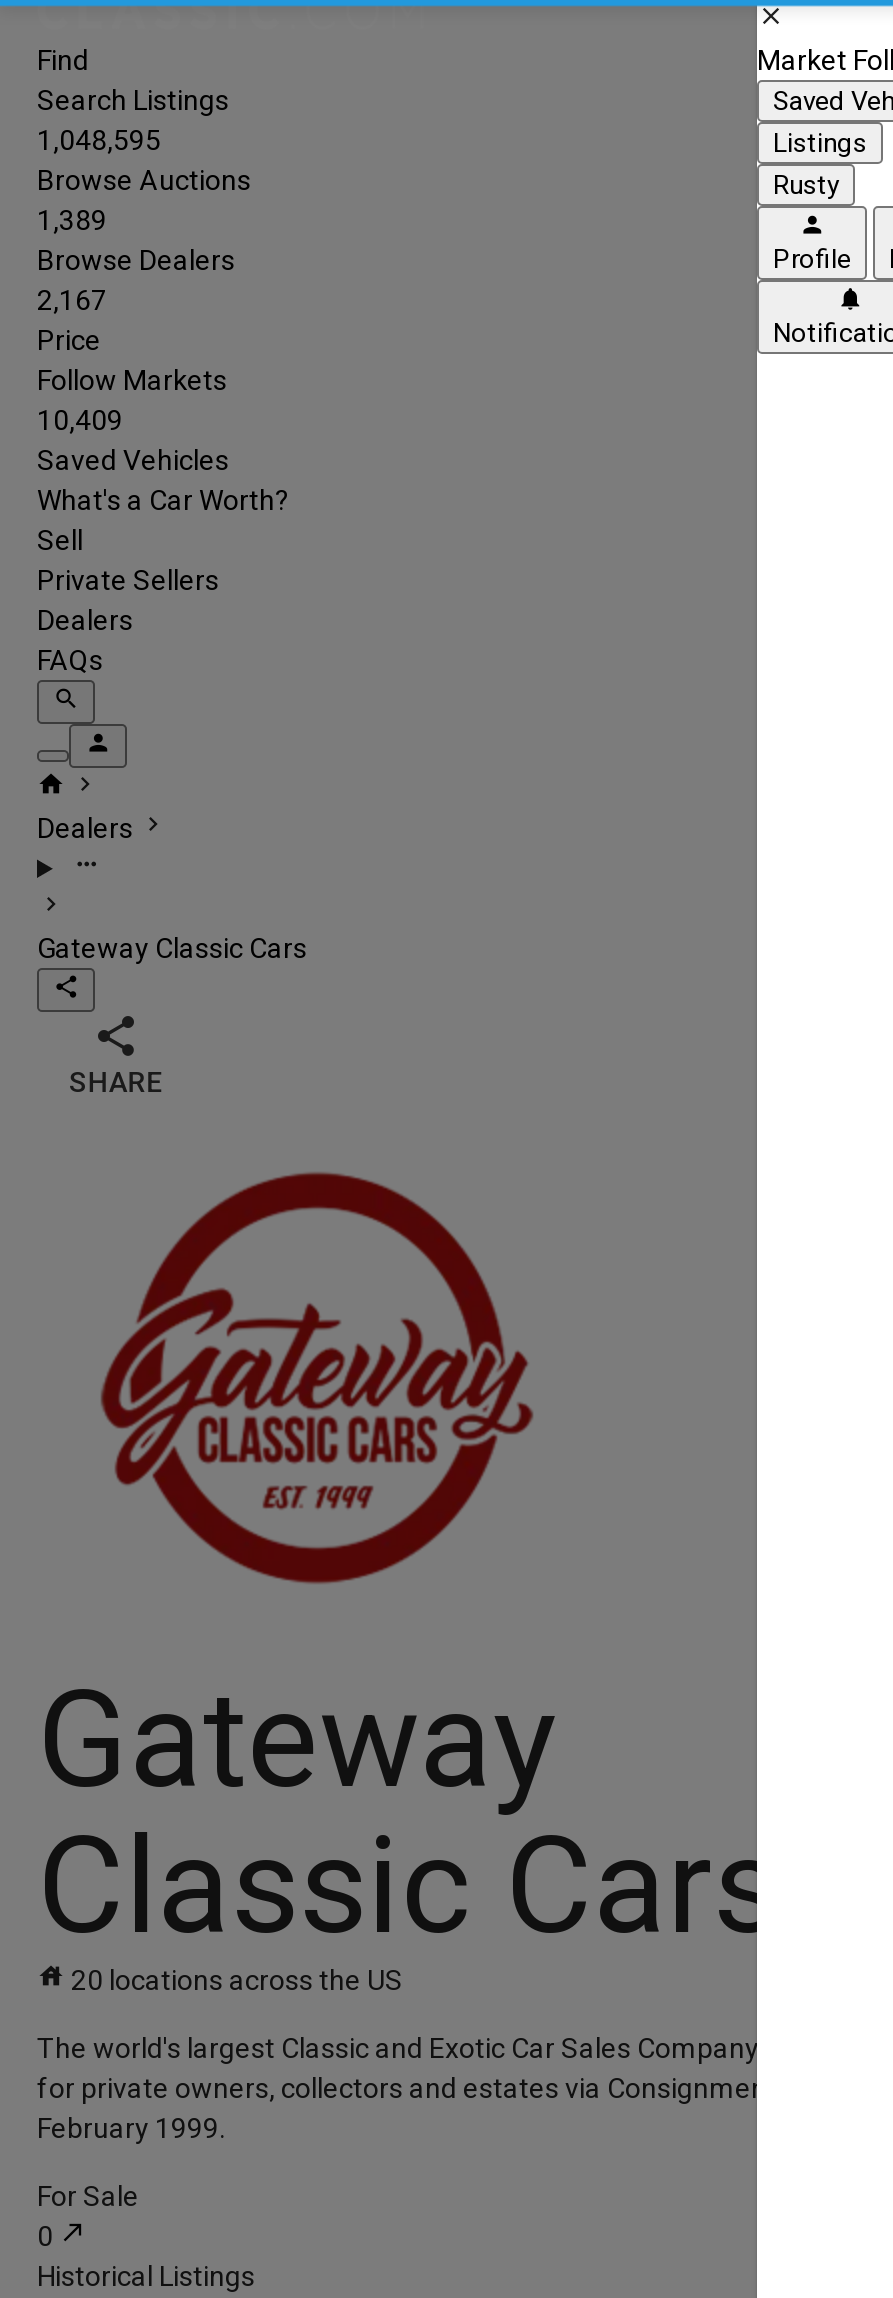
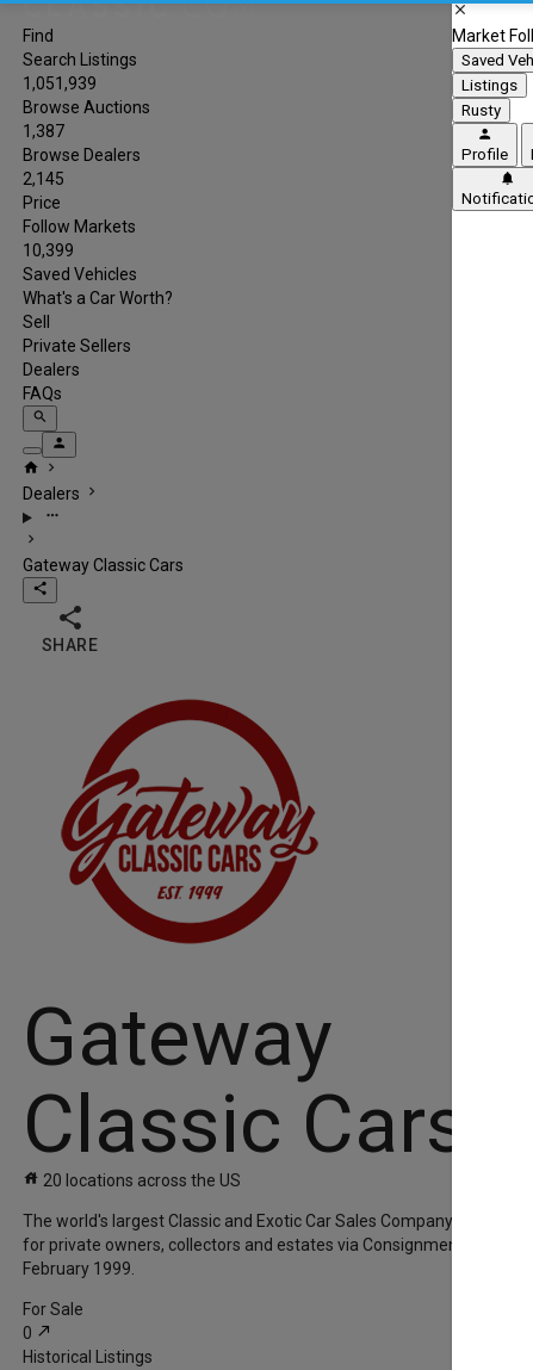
- 1,048,595
+ 1,051,939

- 1,389
+ 1,387

- 2,167
+ 2,145

- 10,409
+ 10,399
